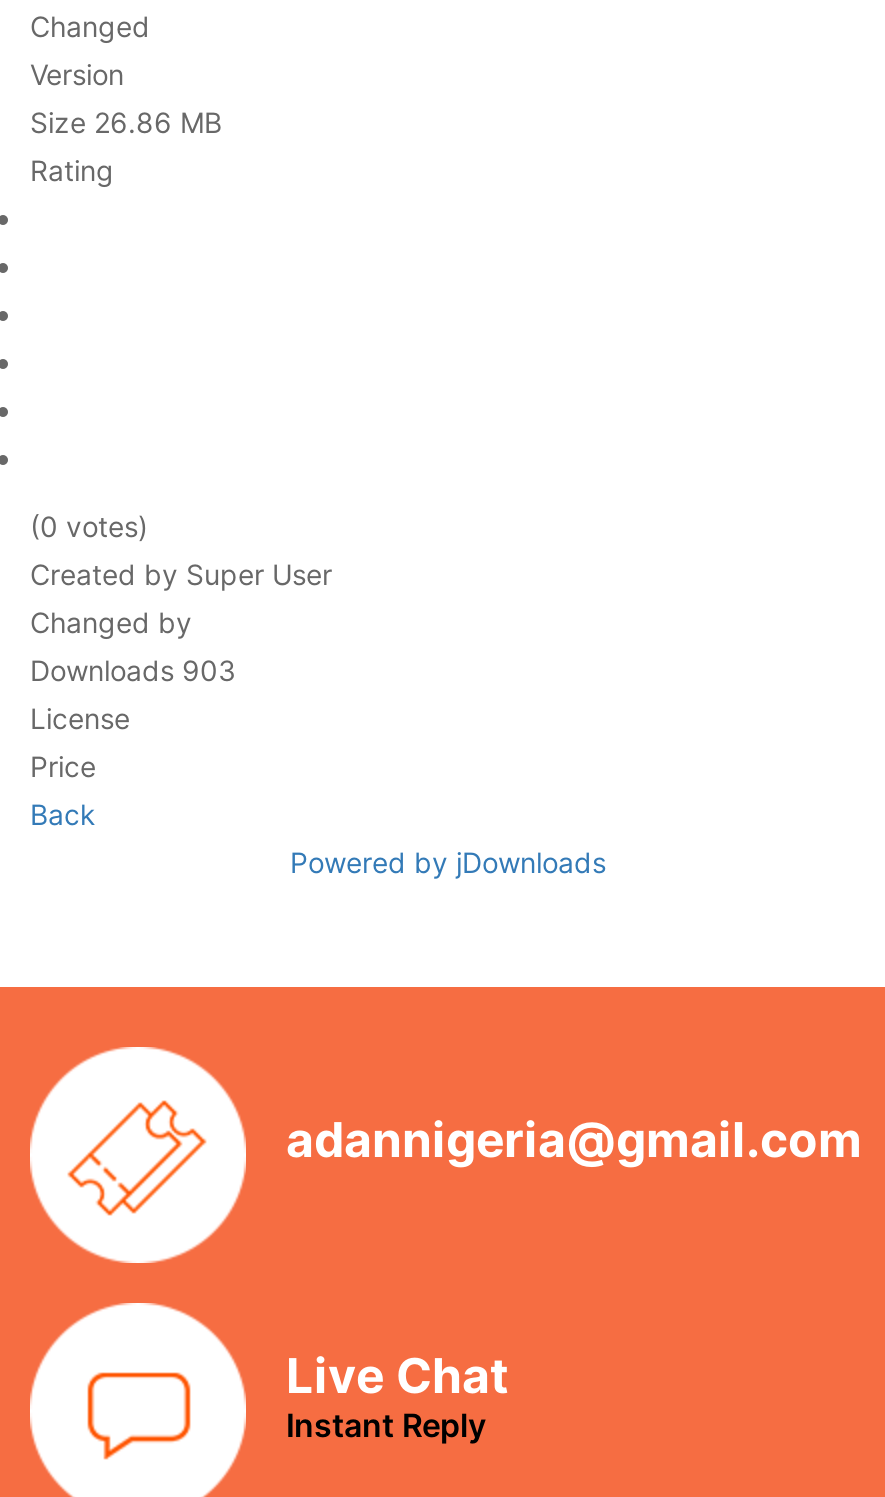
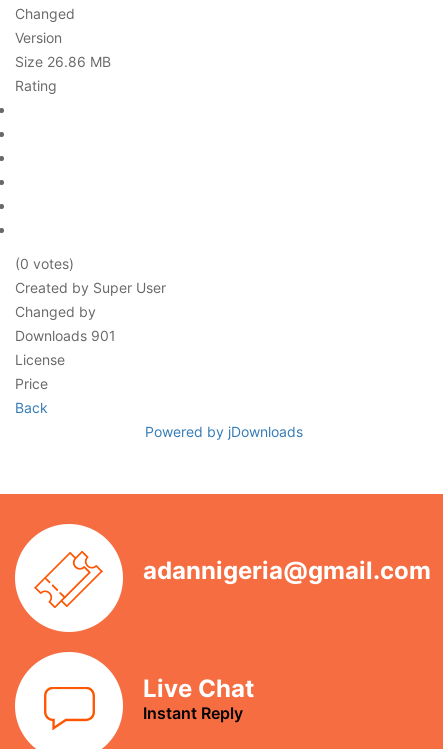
- Downloads 903
+ Downloads 901
